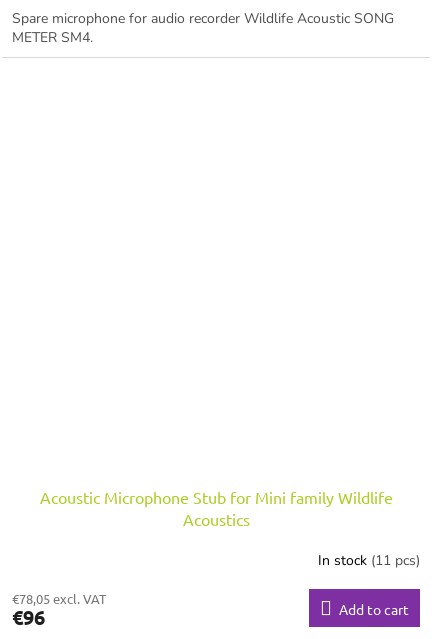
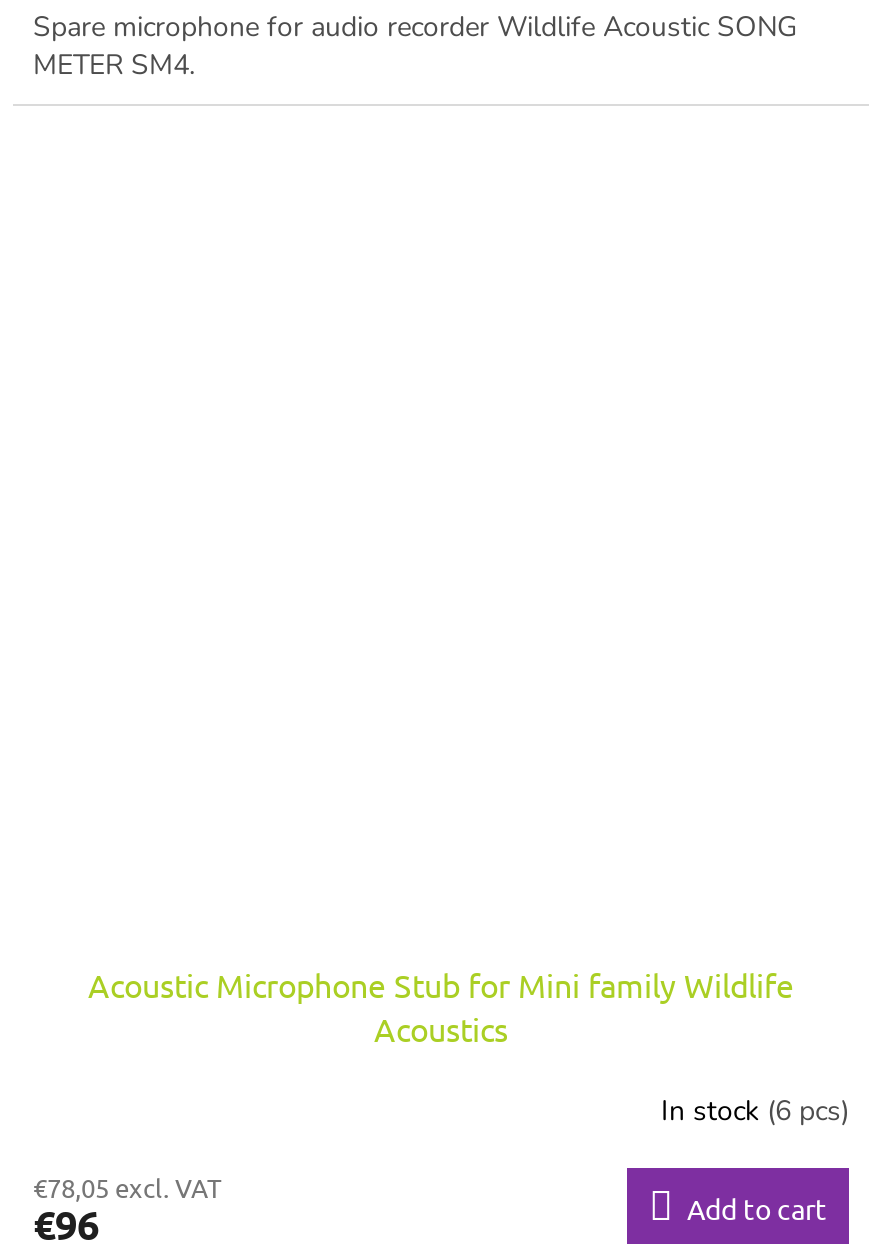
- In stock (11 pcs)
+ In stock (6 pcs)
